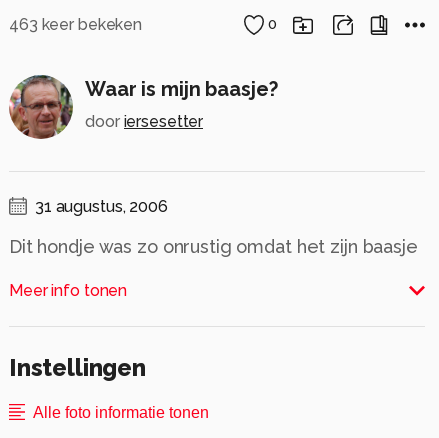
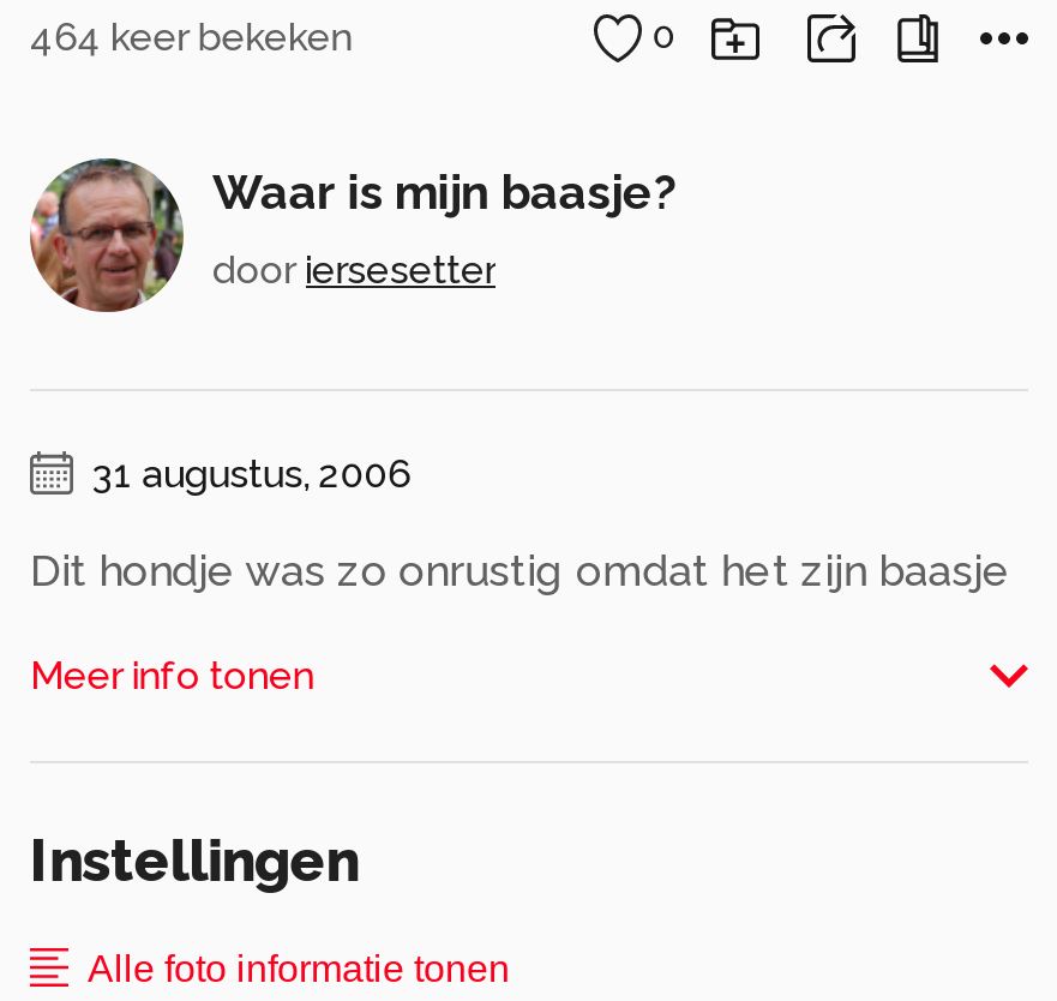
- 463 keer bekeken
+ 464 keer bekeken
